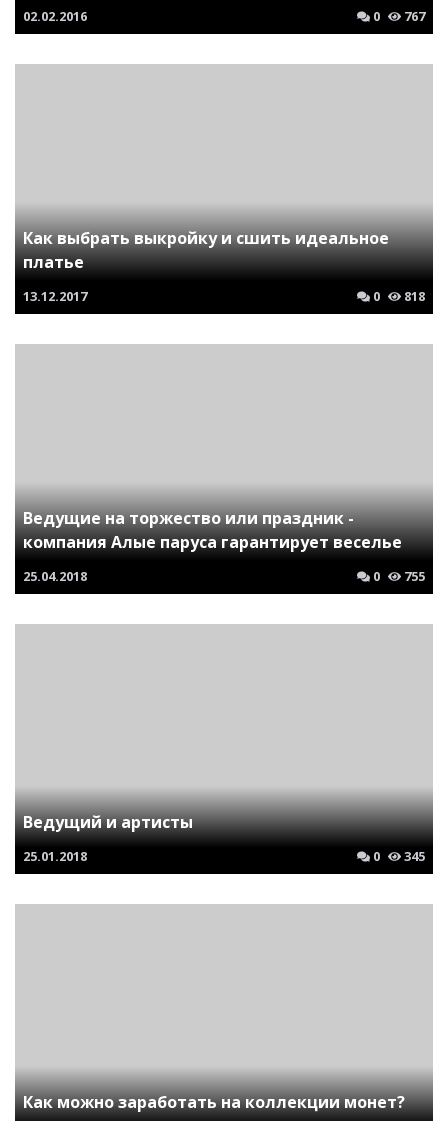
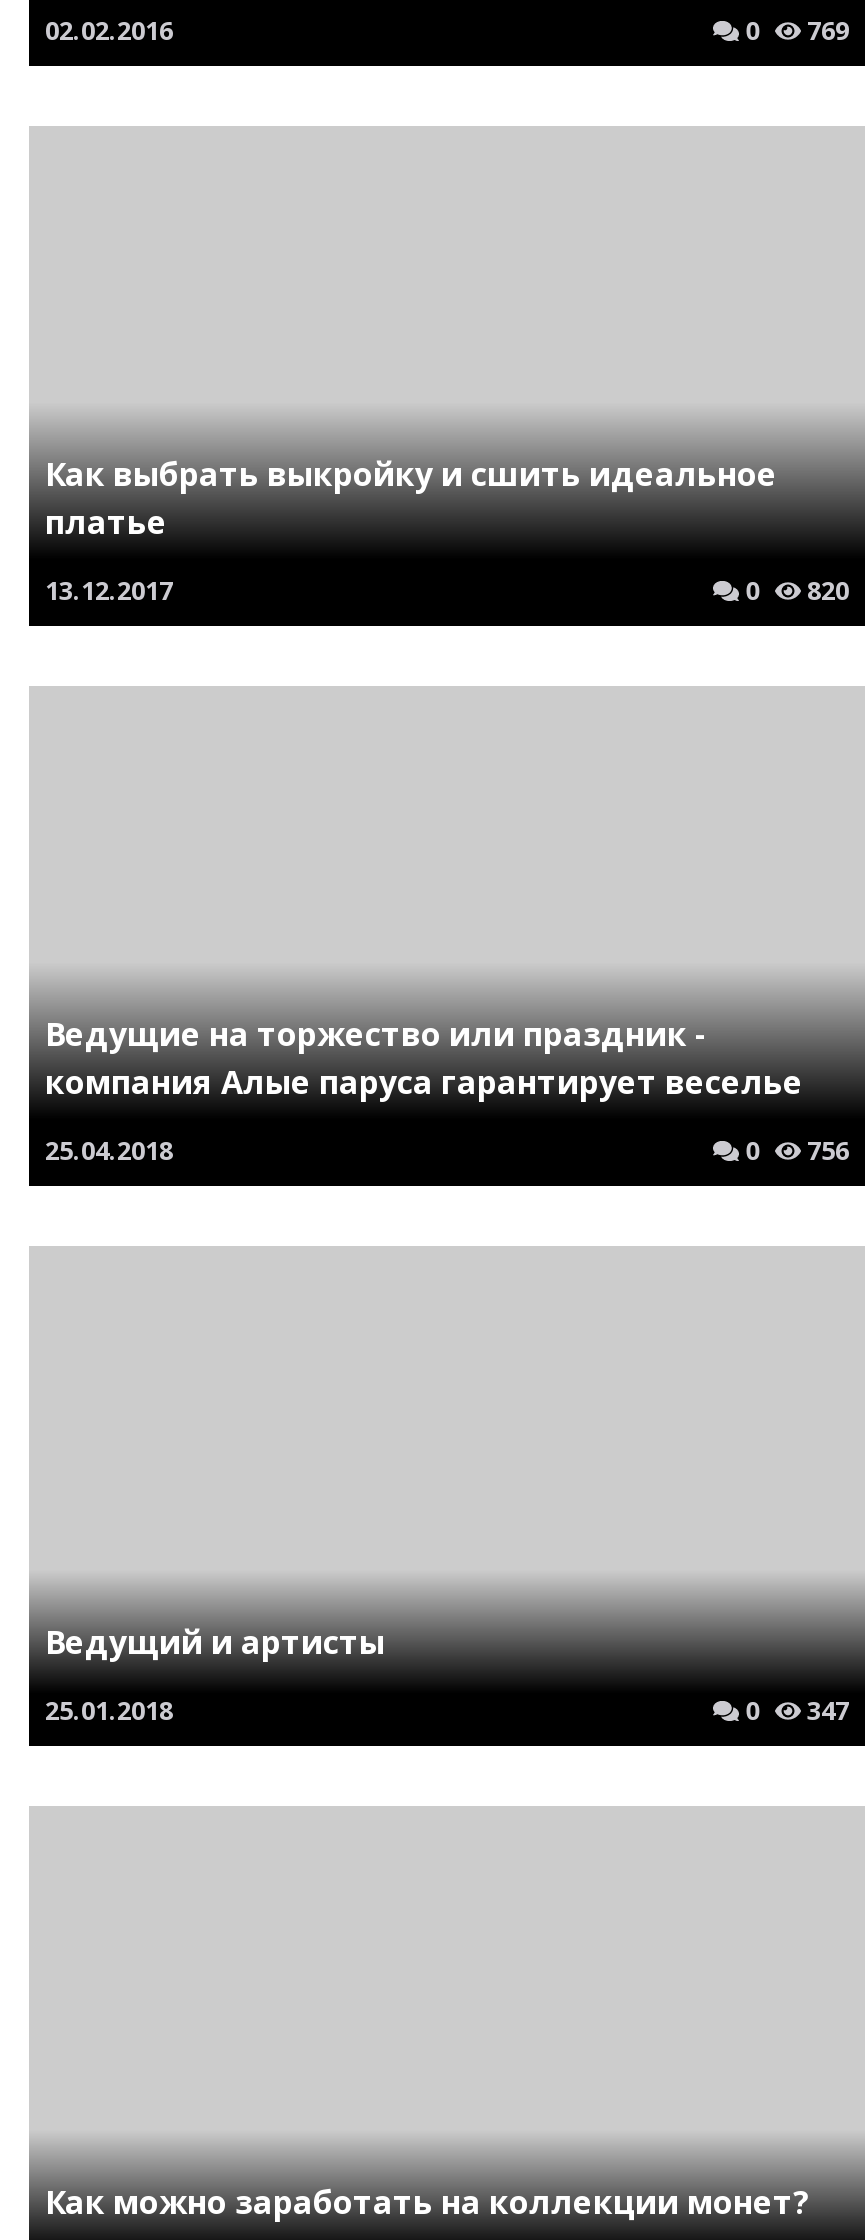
- 0 767
+ 0 769

- 0 818
+ 0 820

- 0 755
+ 0 756

- 0 345
+ 0 347
